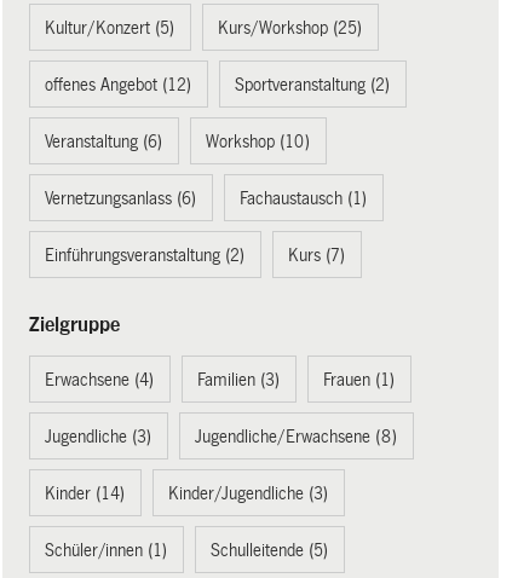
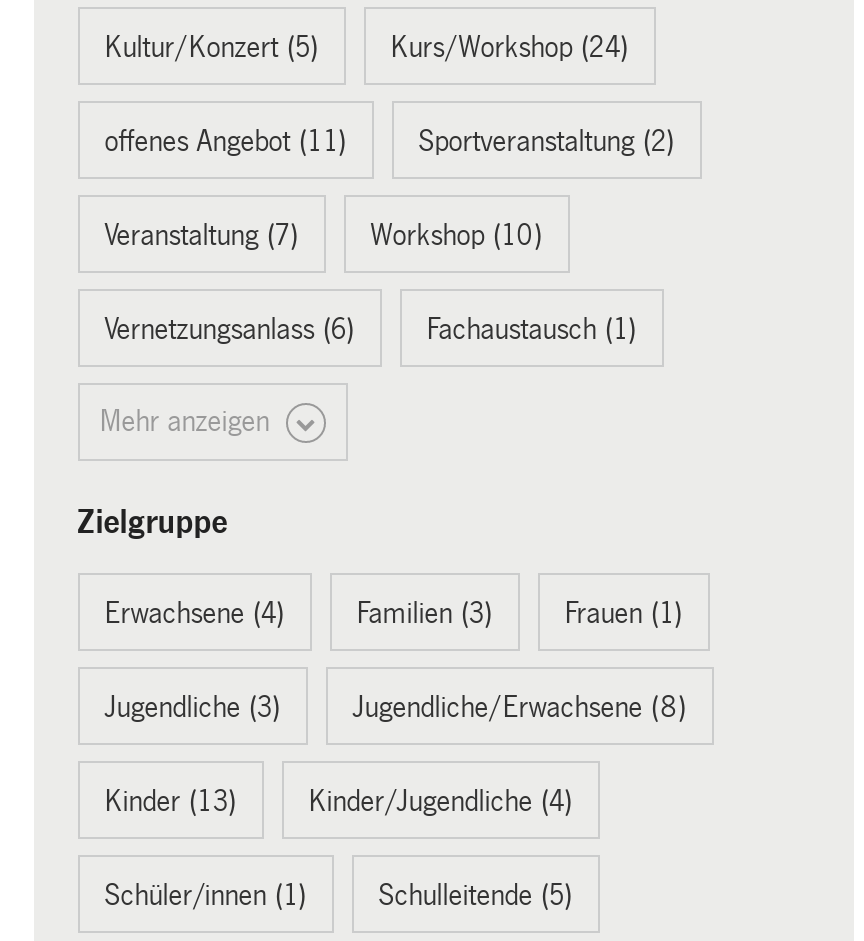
- Kurs/Workshop (25)
+ Kurs/Workshop (24)

- offenes Angebot (12)
+ offenes Angebot (11)

- Veranstaltung (6)
+ Veranstaltung (7)

- Einführungsveranstaltung (2)
- Kurs (7)
+ Mehr anzeigen

- Kinder (14)
+ Kinder (13)

- Kinder/Jugendliche (3)
+ Kinder/Jugendliche (4)
